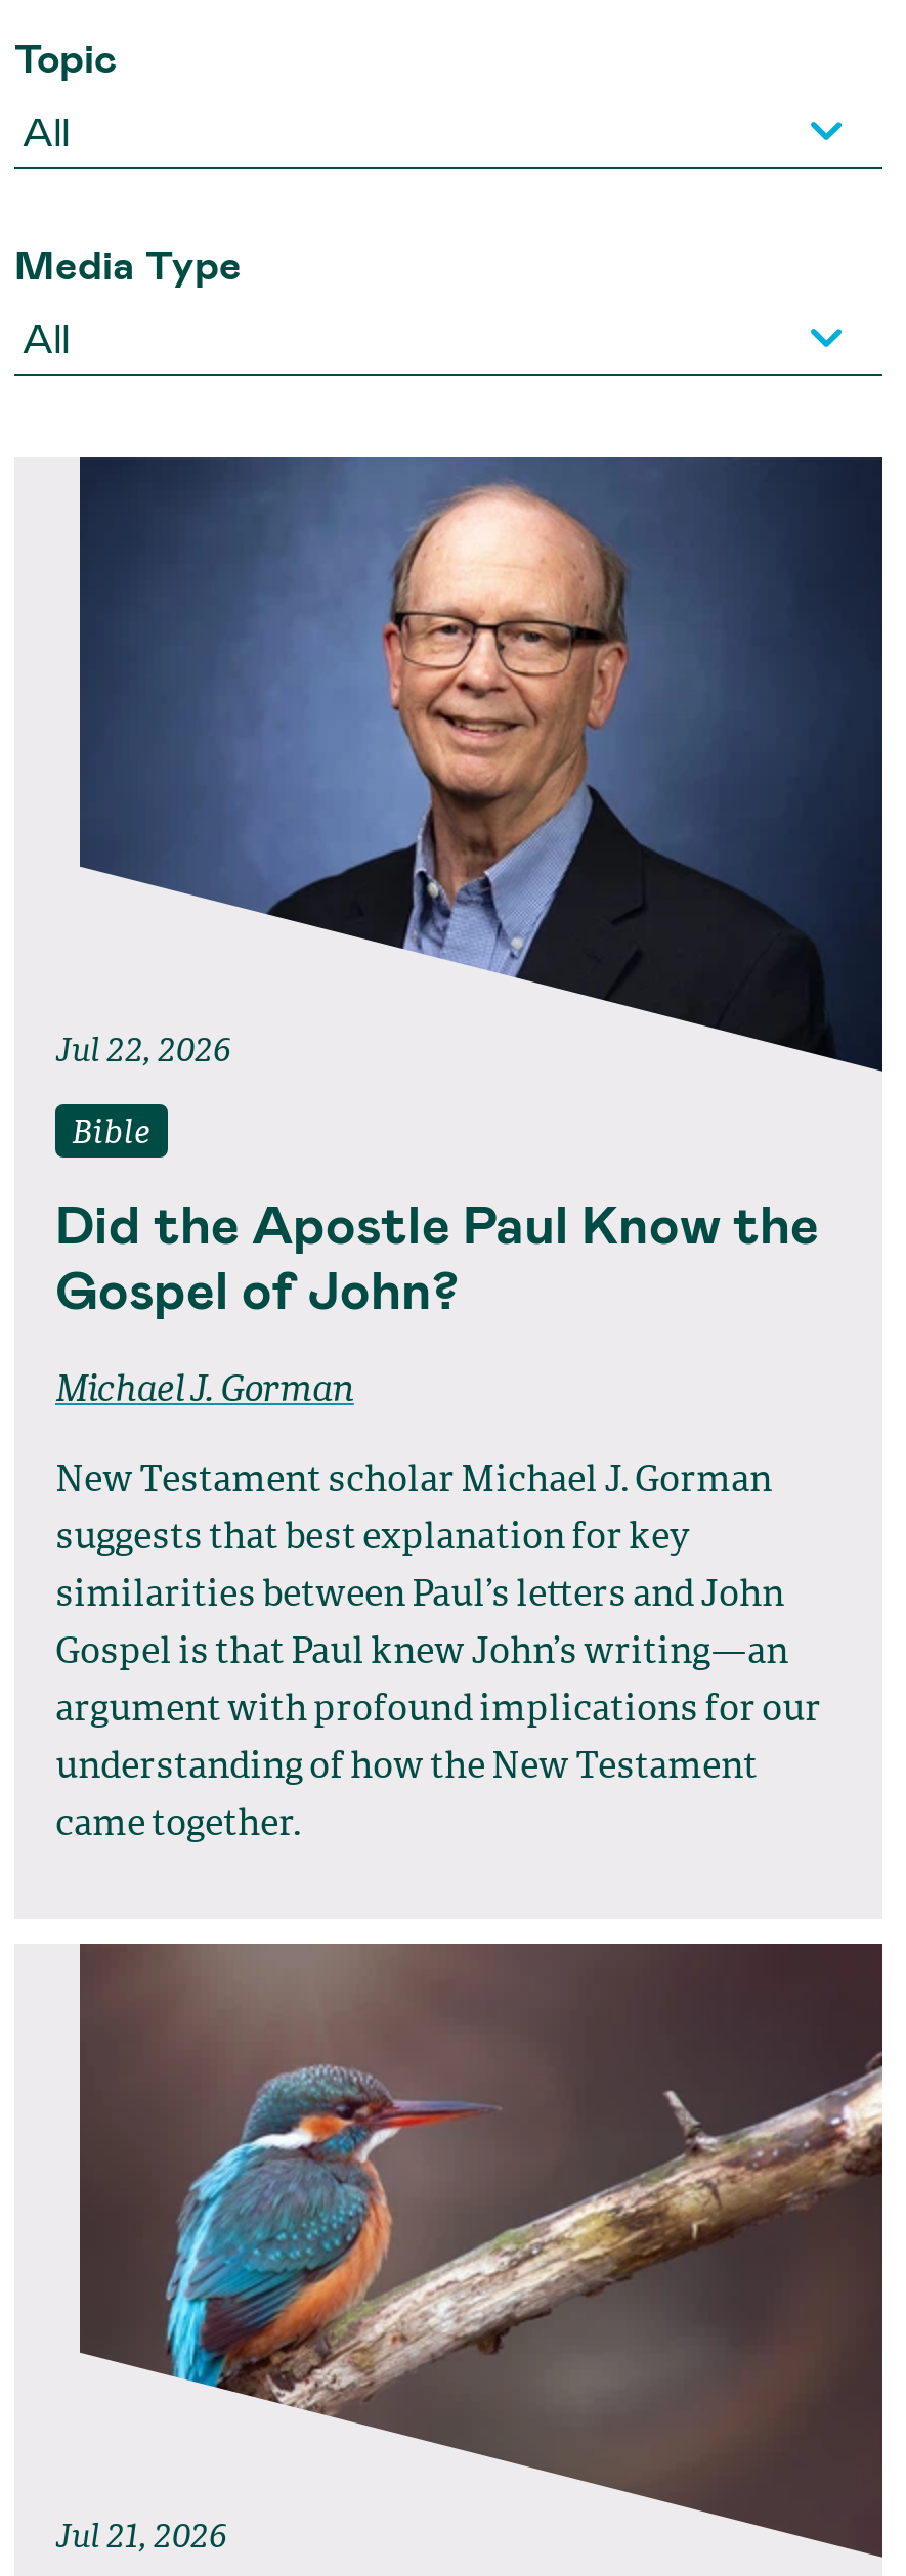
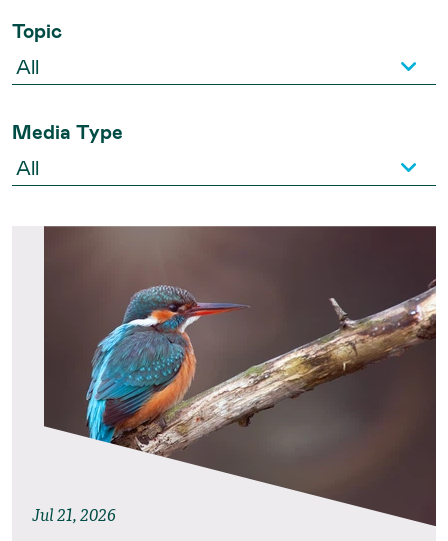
- [image]
- Jul 22, 2026
- Bible
- Did the Apostle Paul Know the
- Gospel of John?
- Michael J. Gorman
- New Testament scholar Michael J. Gorman
- suggests that best explanation for key
- similarities between Paul’s letters and John
- Gospel is that Paul knew John’s writing—an
- argument with profound implications for our
- understanding of how the New Testament
- came together.
